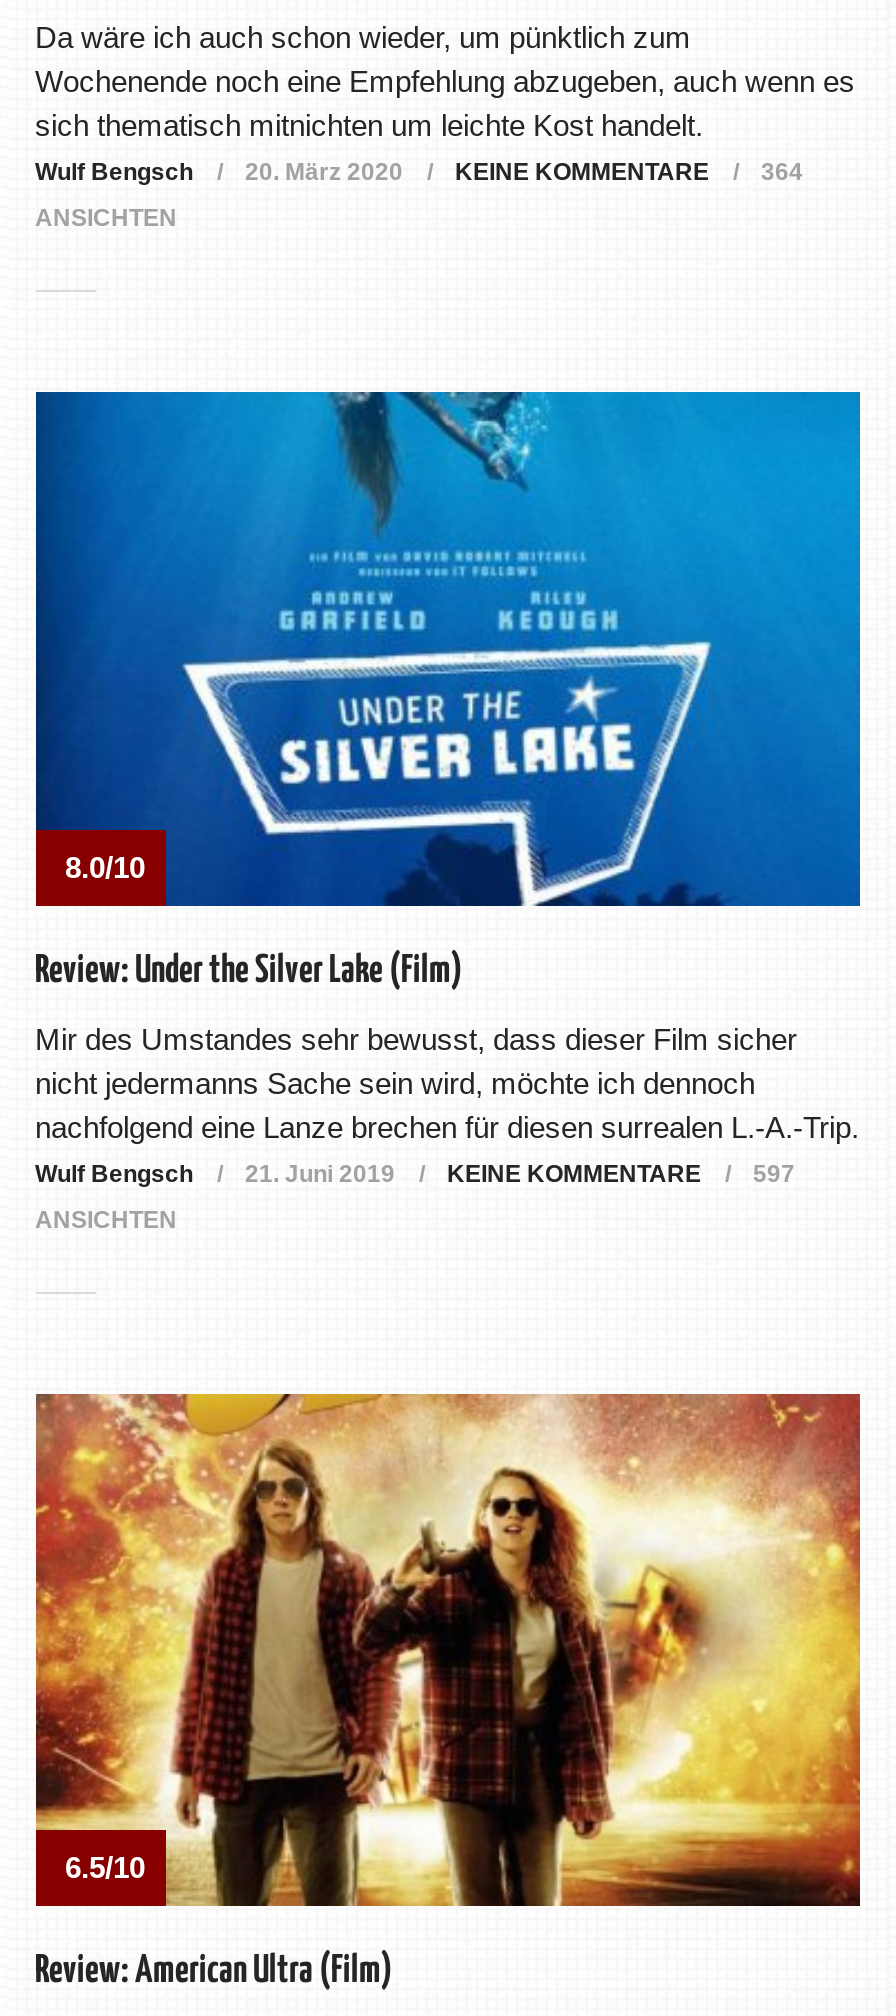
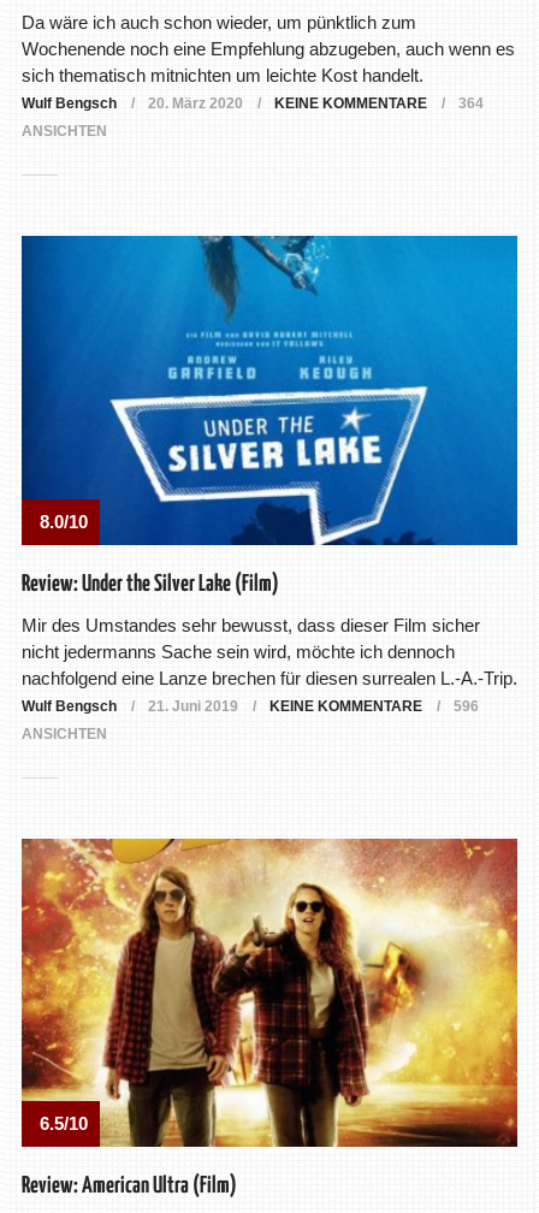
- Wulf Bengsch 21. Juni 2019 KEINE KOMMENTARE 597
+ Wulf Bengsch 21. Juni 2019 KEINE KOMMENTARE 596
